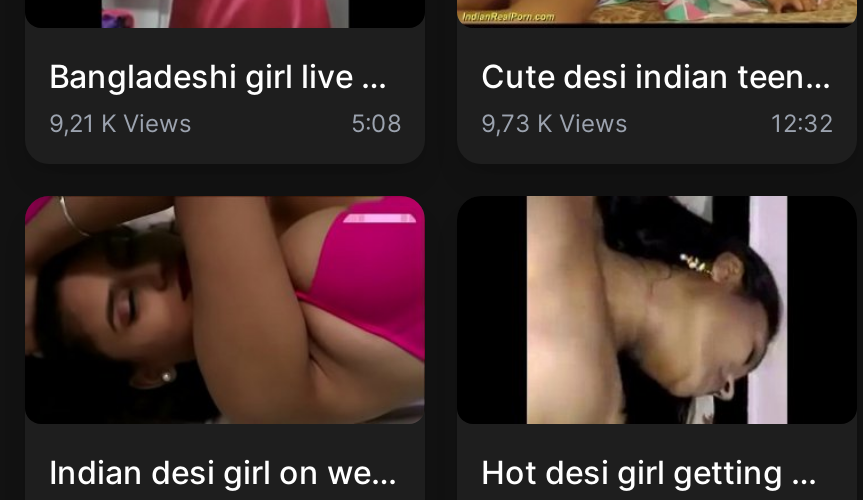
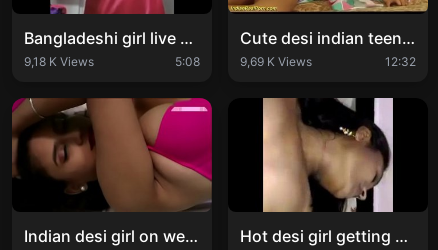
- 9,21 K Views
+ 9,18 K Views

- 9,73 K Views
+ 9,69 K Views
